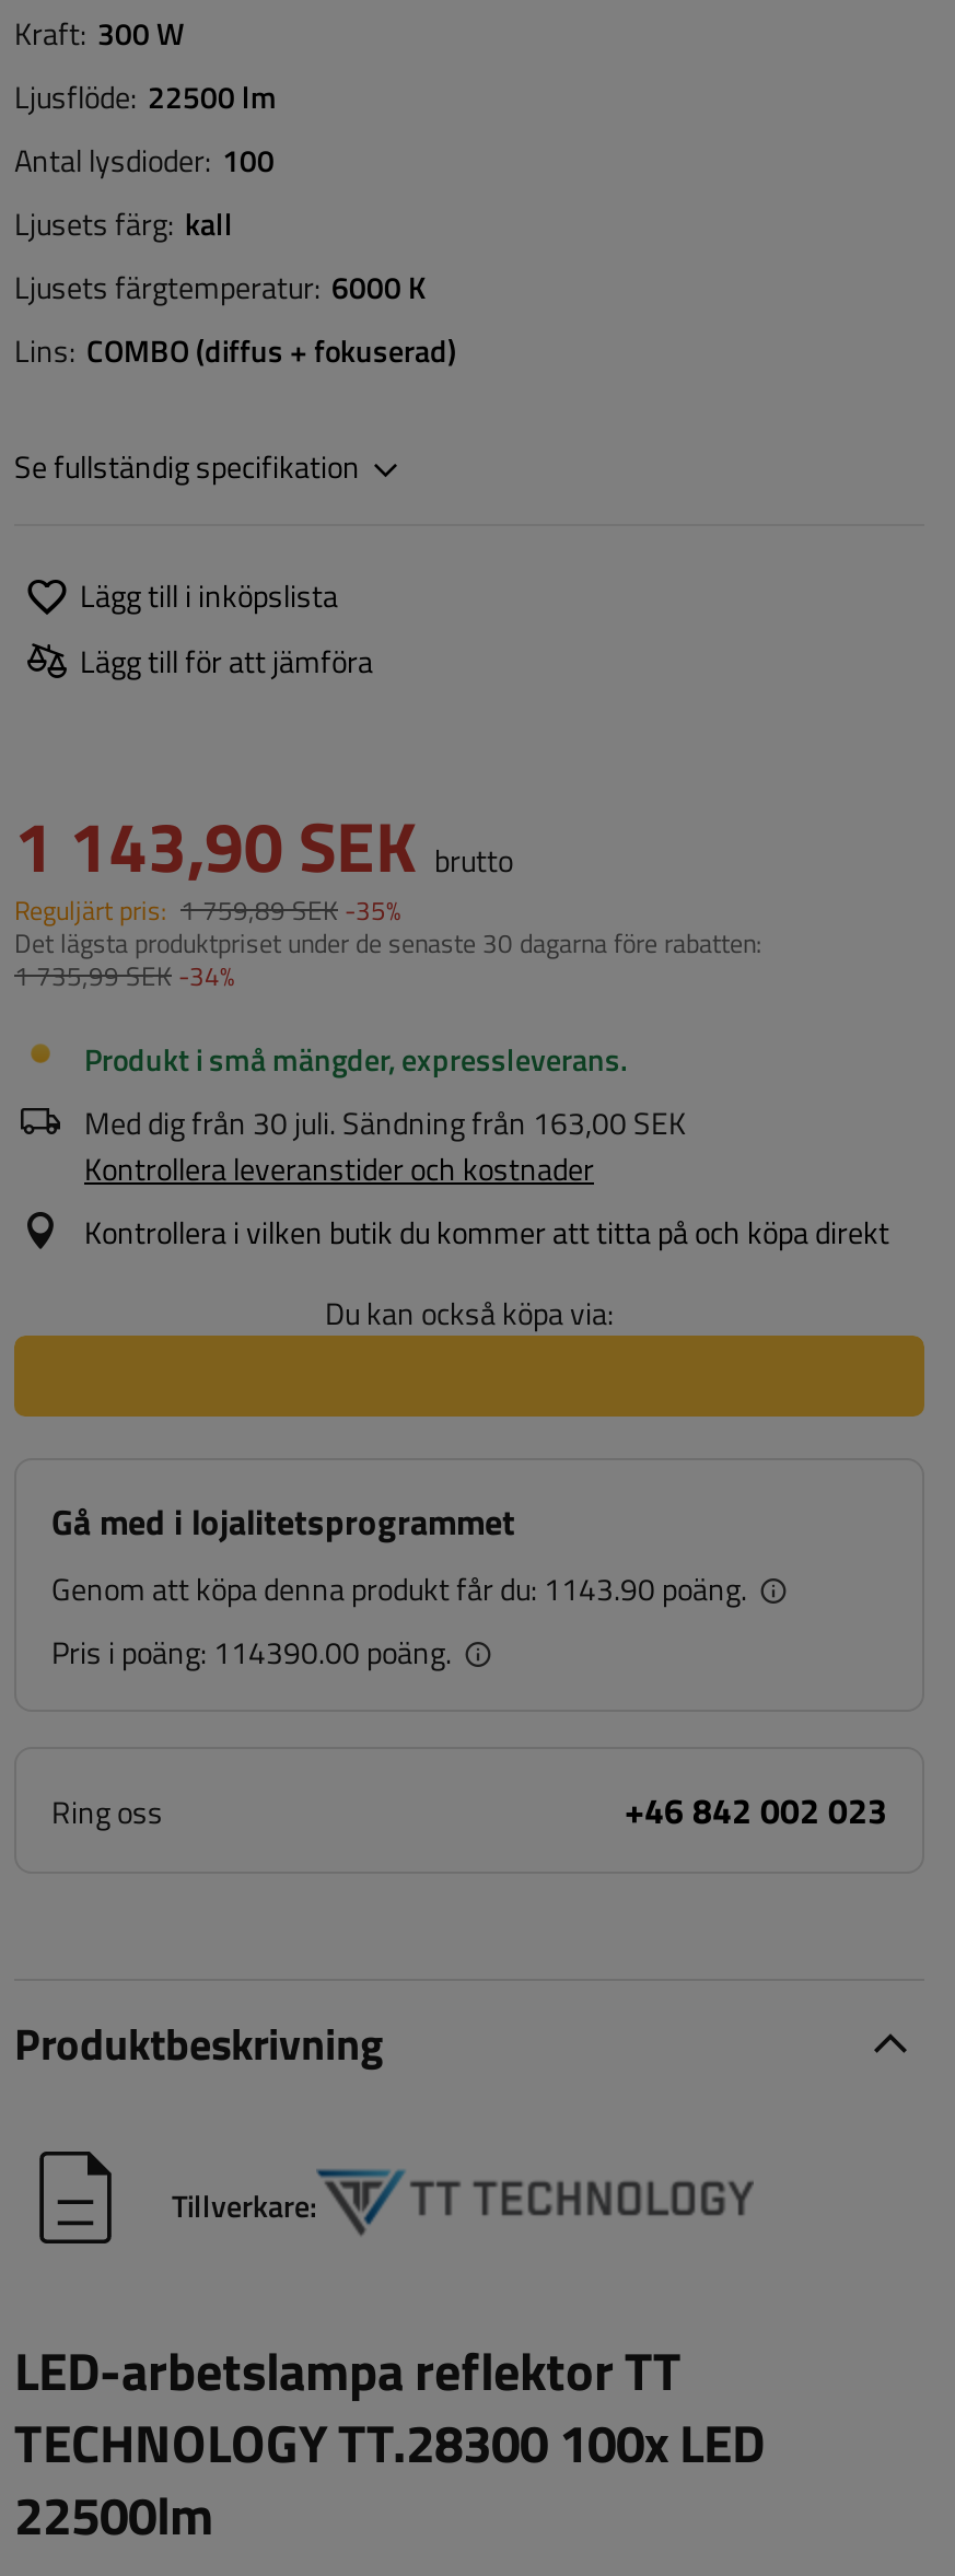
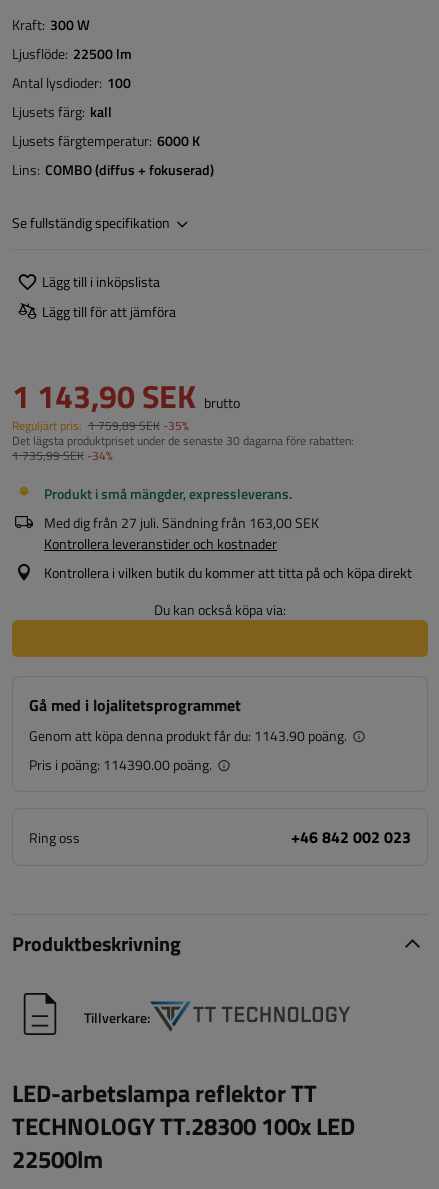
- Med dig från 30 juli. Sändning från 163,00 SEK
+ Med dig från 27 juli. Sändning från 163,00 SEK
